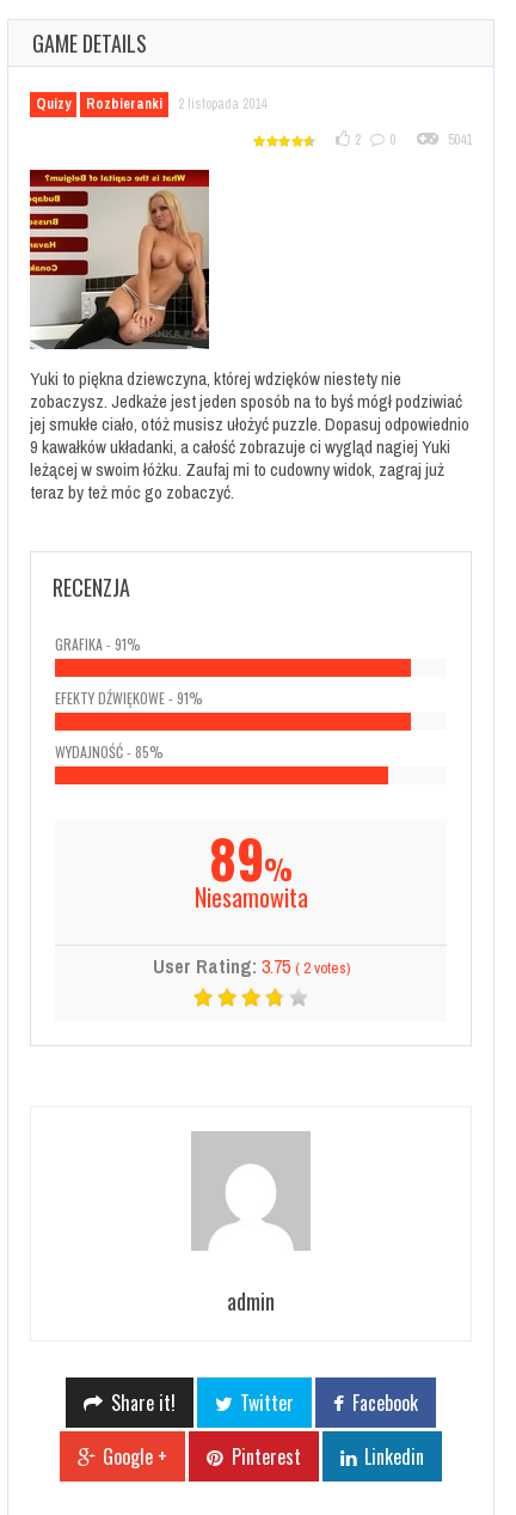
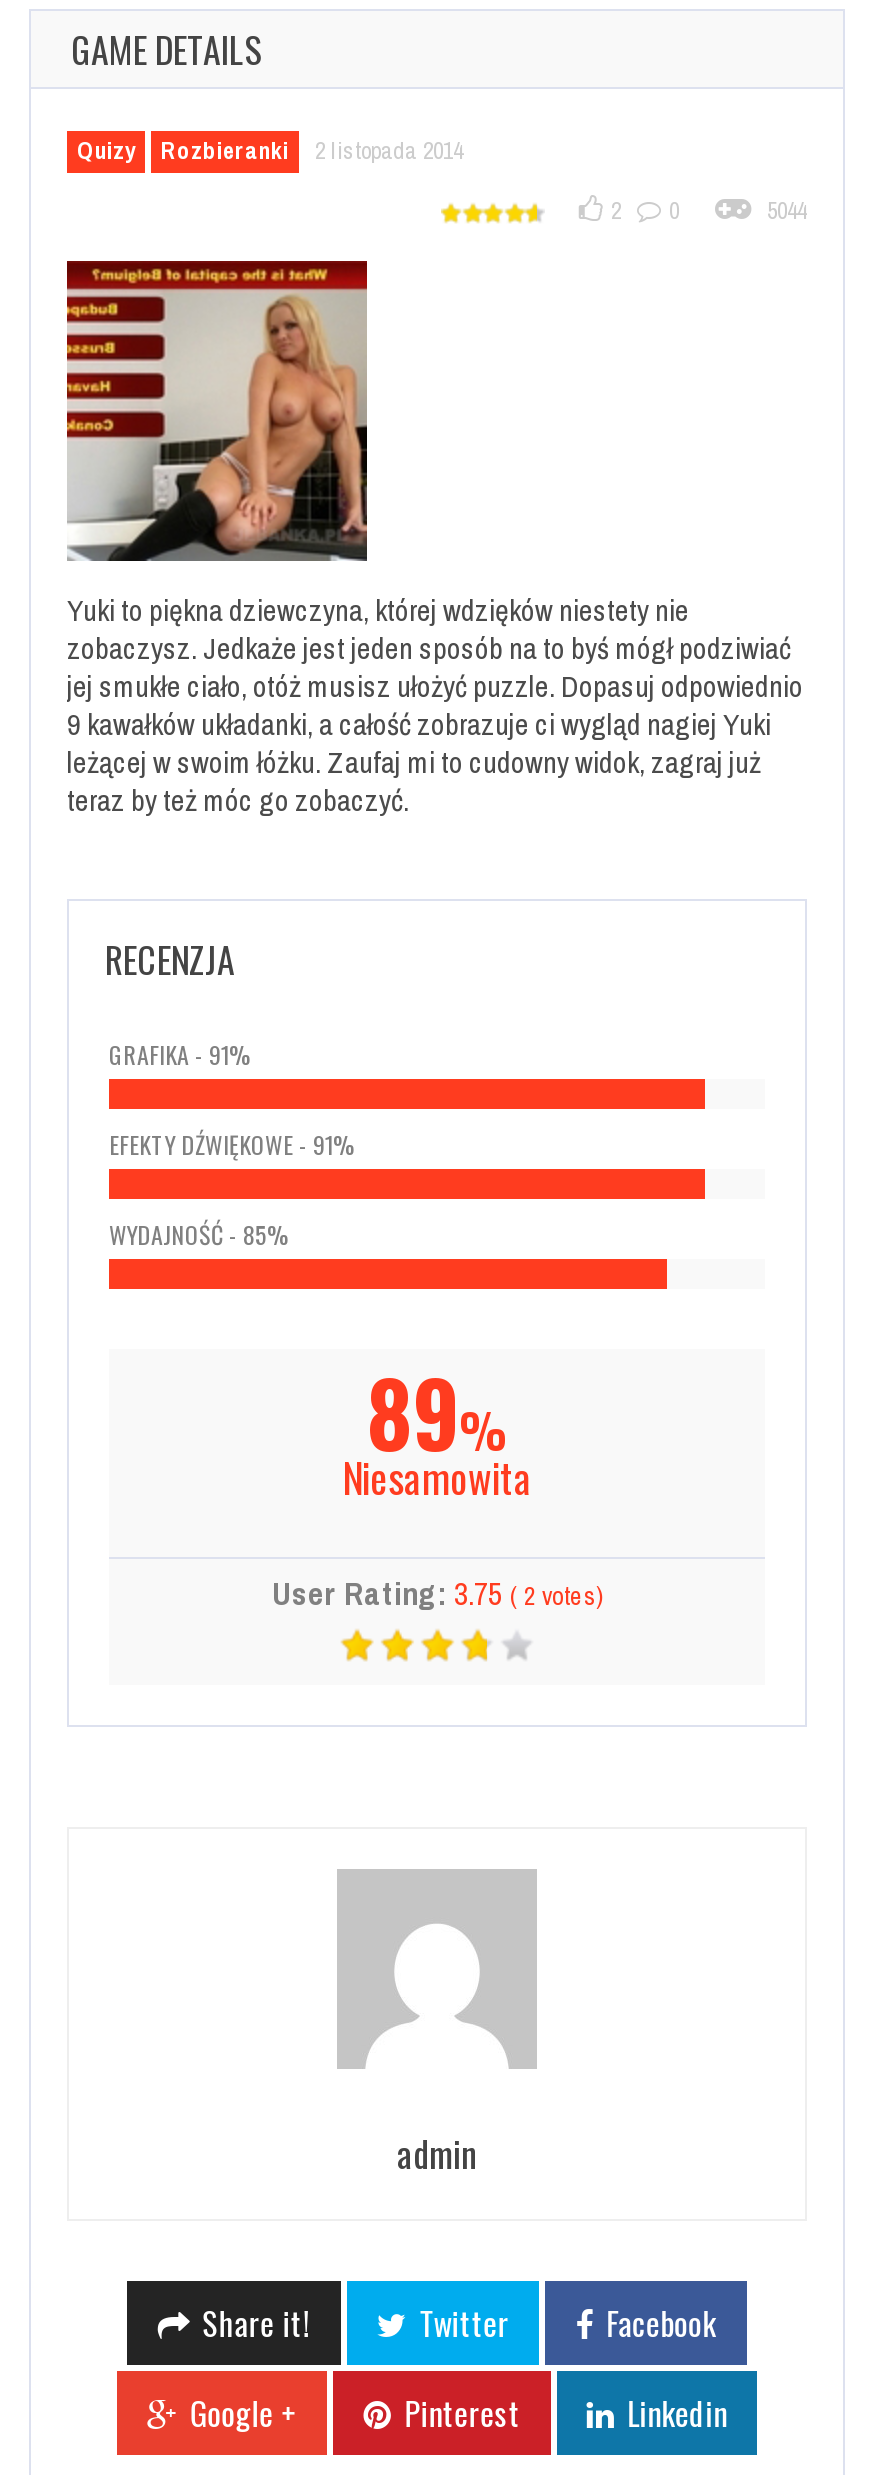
- 5041
+ 5044
